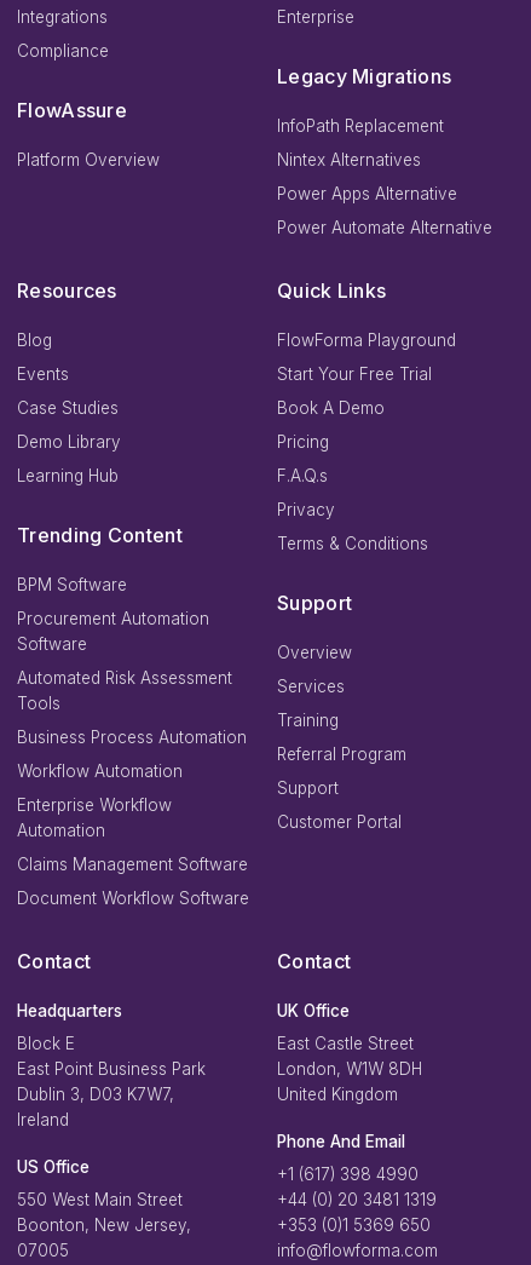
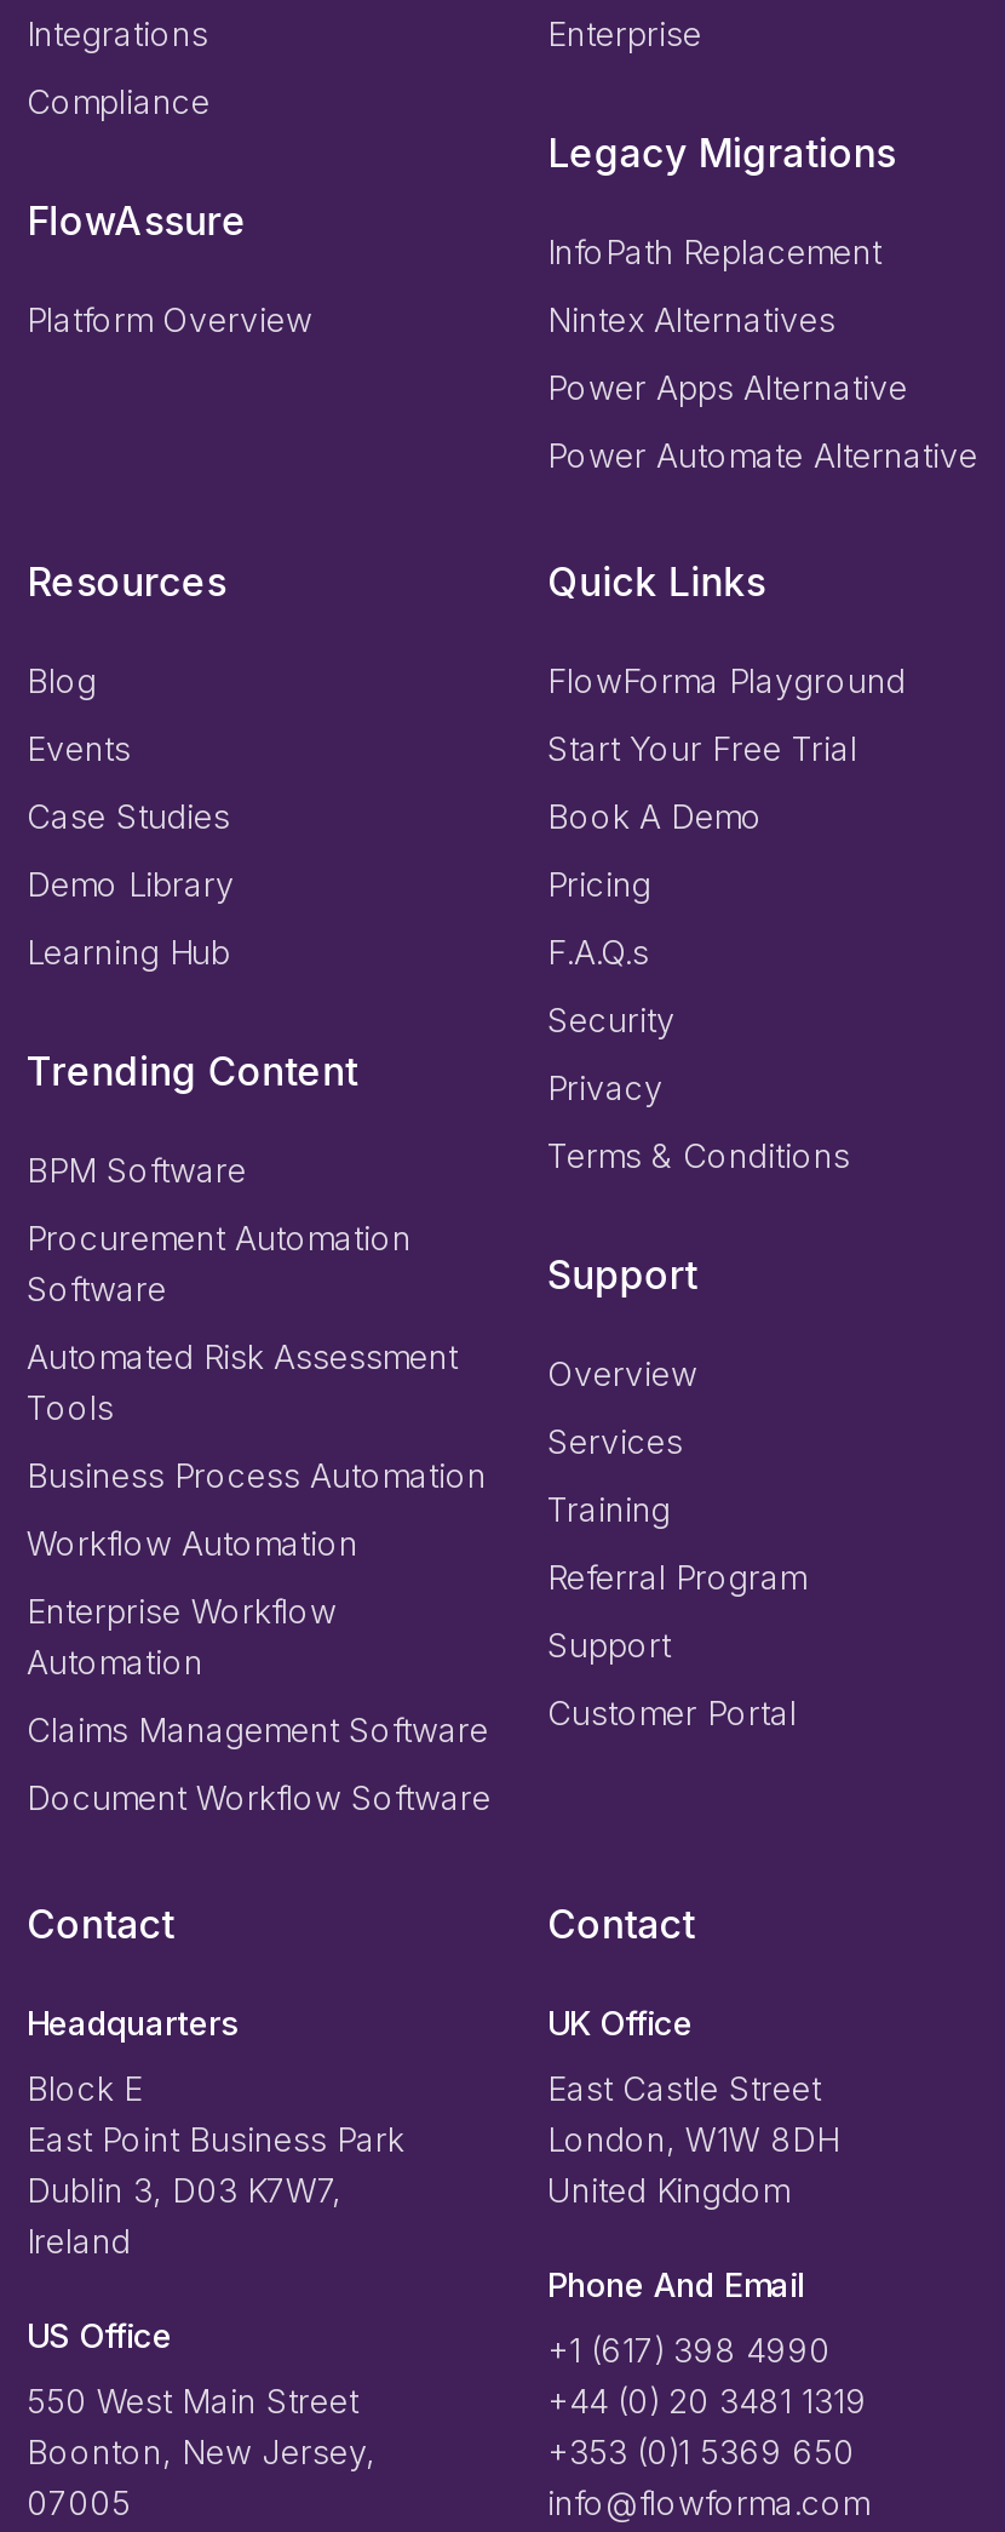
+ Security

moved down: Privacy | Terms & Conditions | Support | ... | Support | Customer Portal
